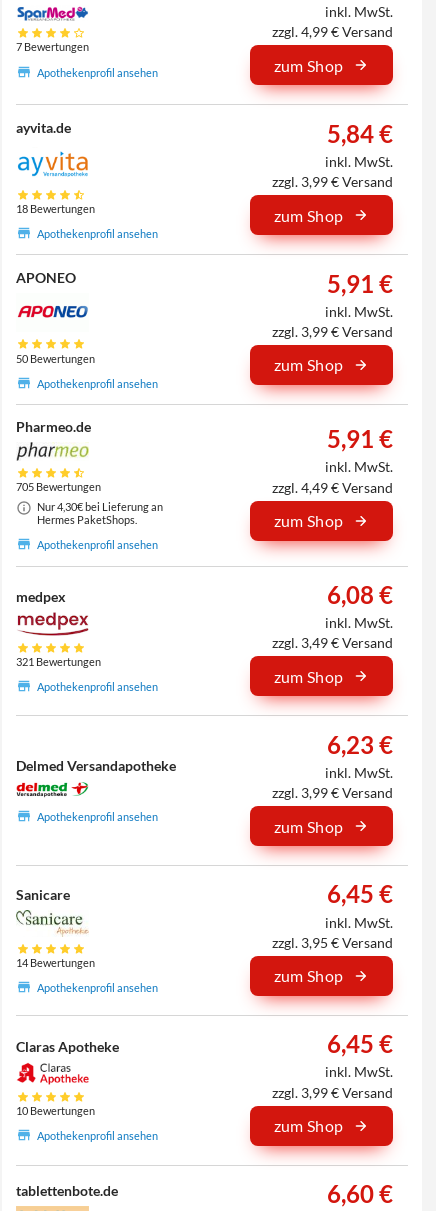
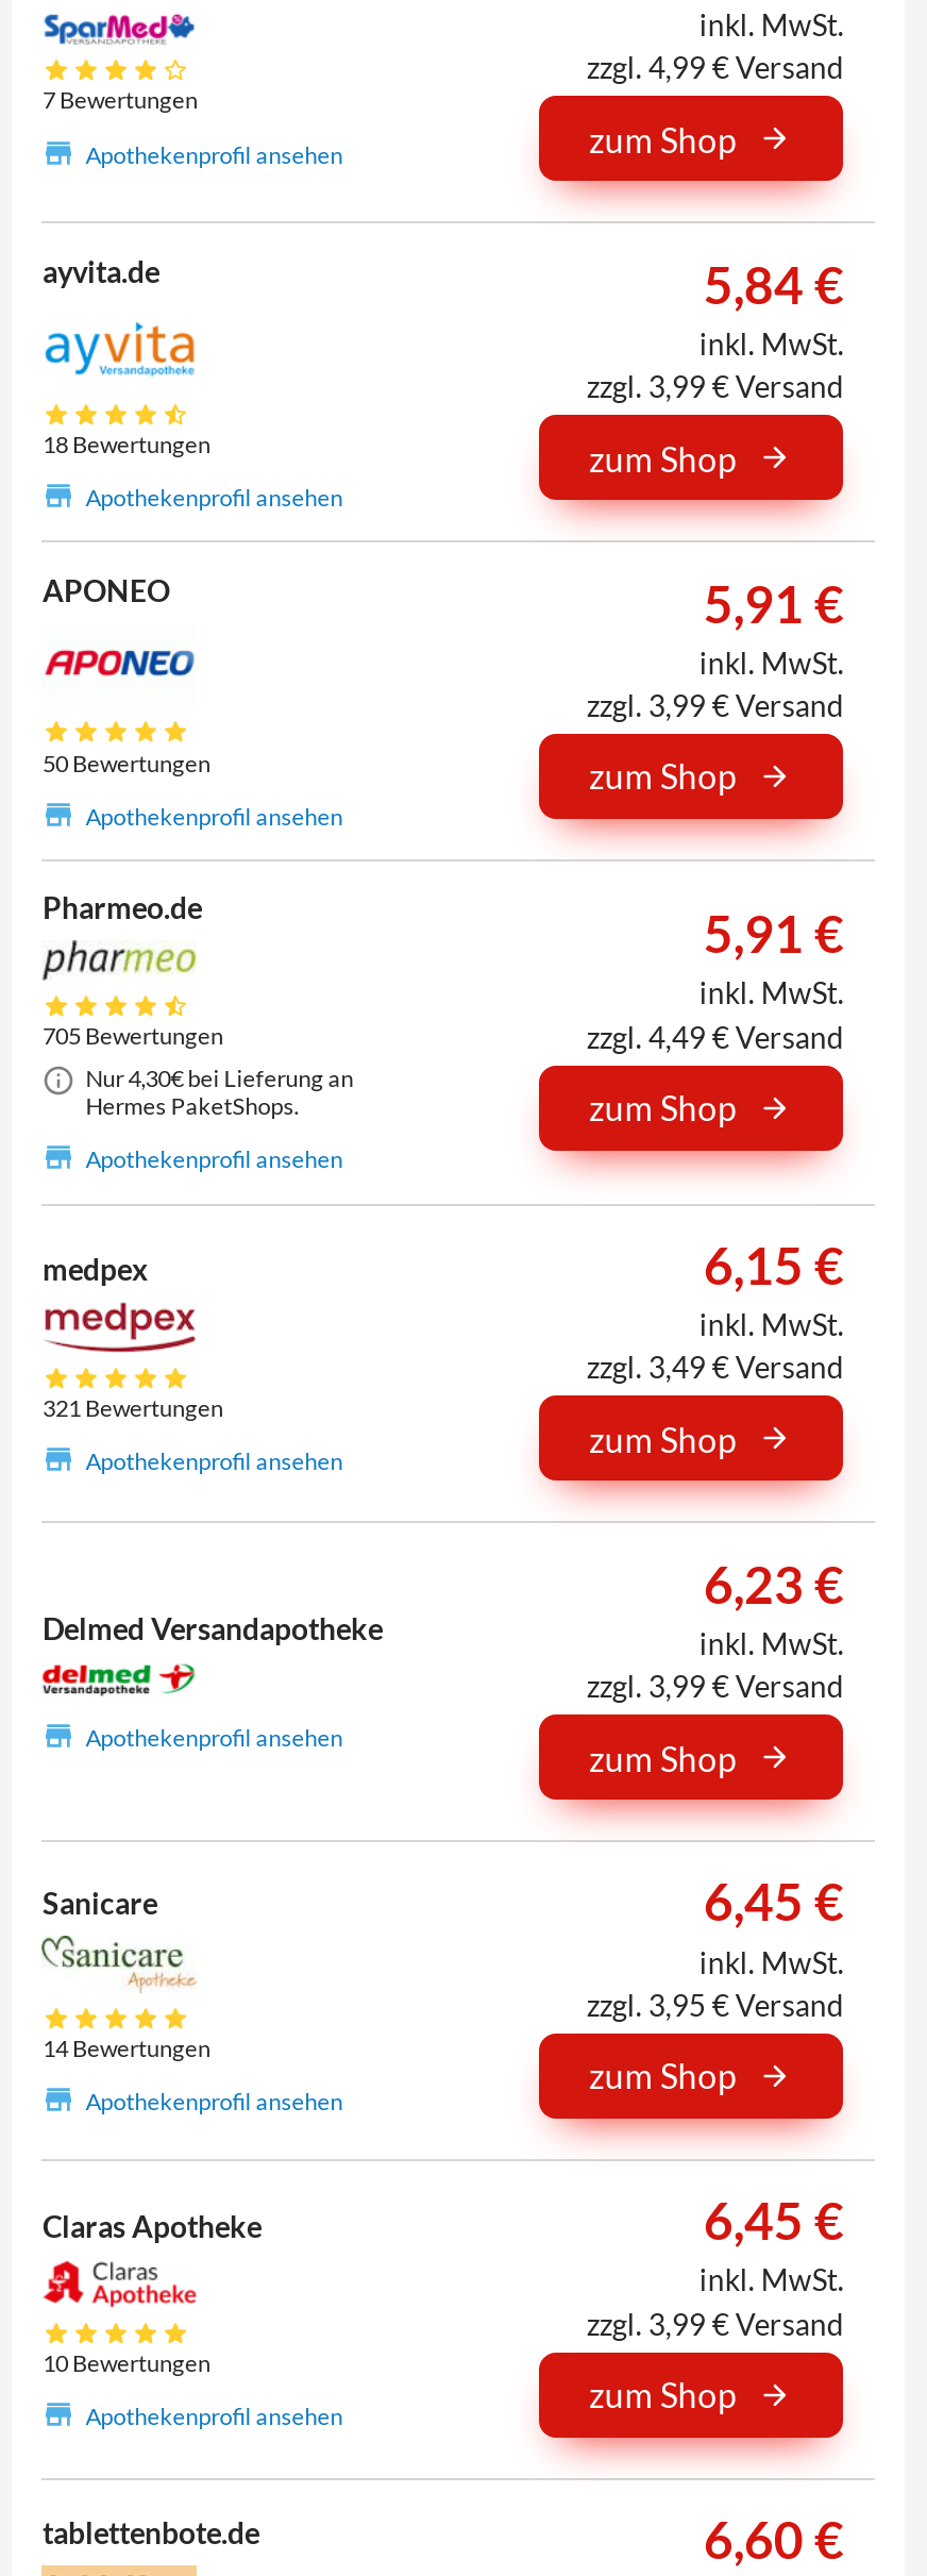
- 6,08 €
+ 6,15 €
